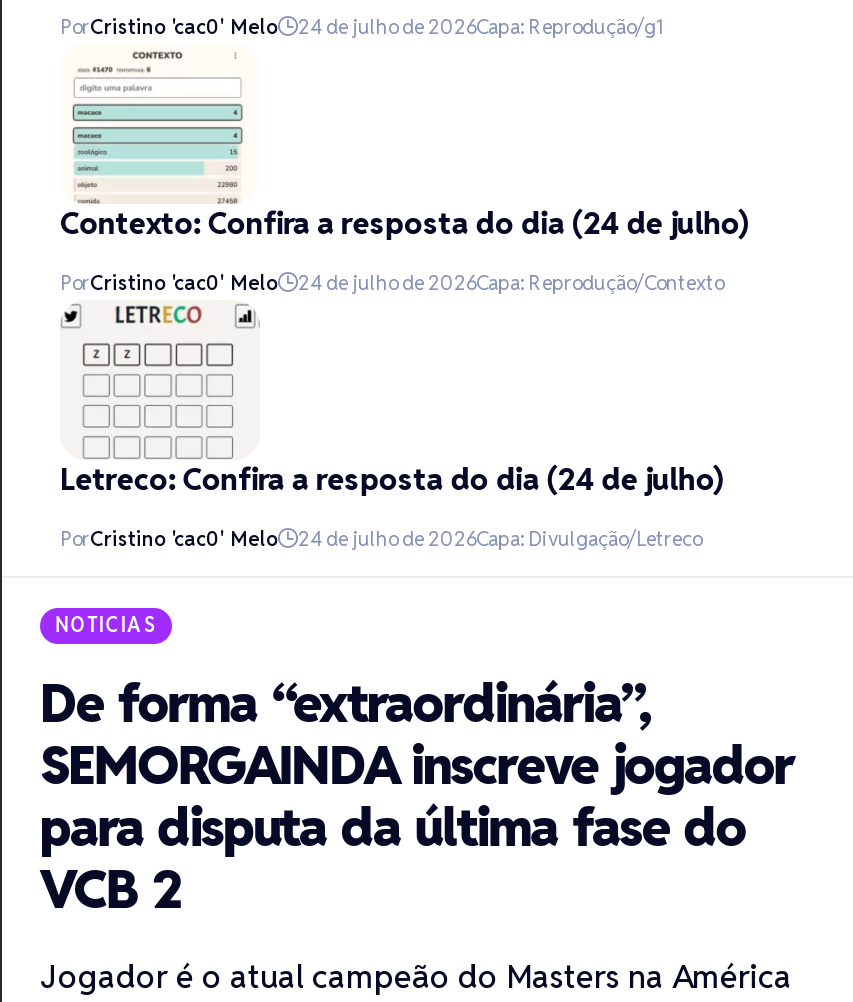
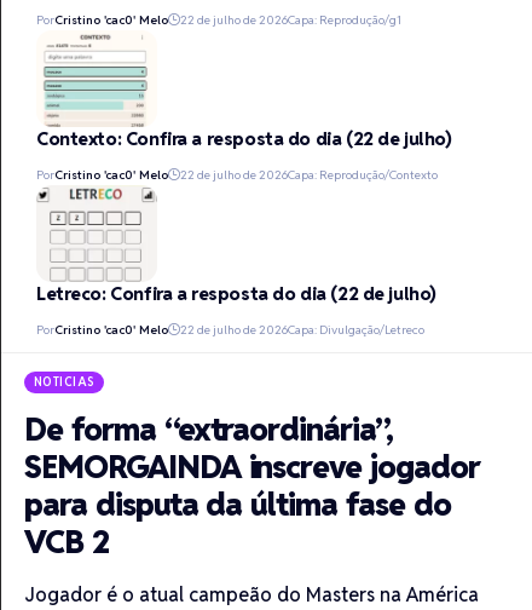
- 24 de julho de 2026Capa: Reprodução/g1
+ 22 de julho de 2026Capa: Reprodução/g1

- Contexto: Confira a resposta do dia (24 de julho)
+ Contexto: Confira a resposta do dia (22 de julho)

- 24 de julho de 2026Capa: Reprodução/Contexto
+ 22 de julho de 2026Capa: Reprodução/Contexto

- Letreco: Confira a resposta do dia (24 de julho)
+ Letreco: Confira a resposta do dia (22 de julho)

- 24 de julho de 2026Capa: Divulgação/Letreco
+ 22 de julho de 2026Capa: Divulgação/Letreco
